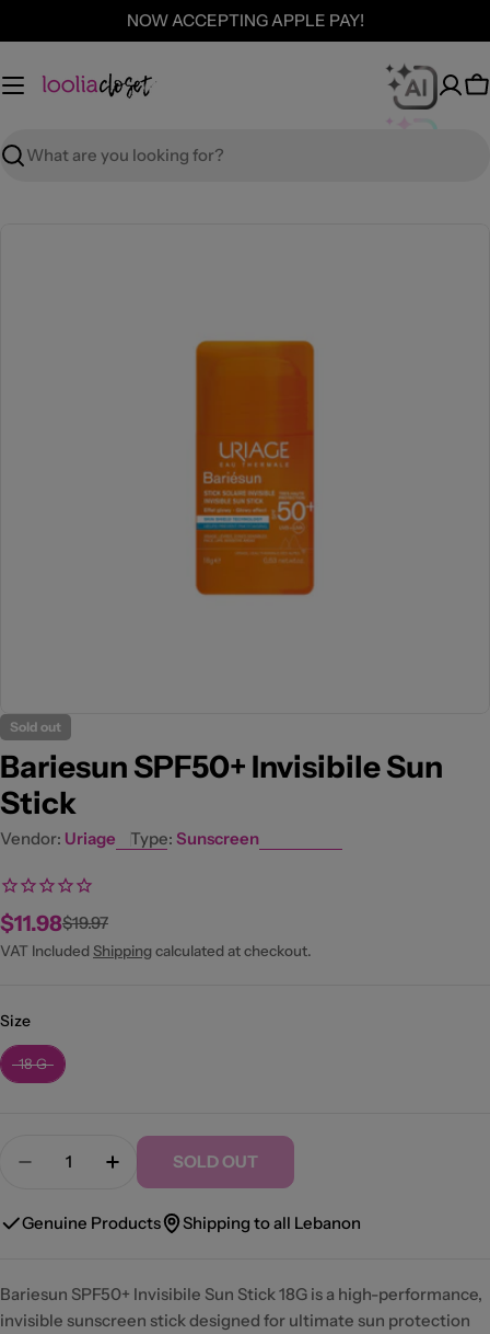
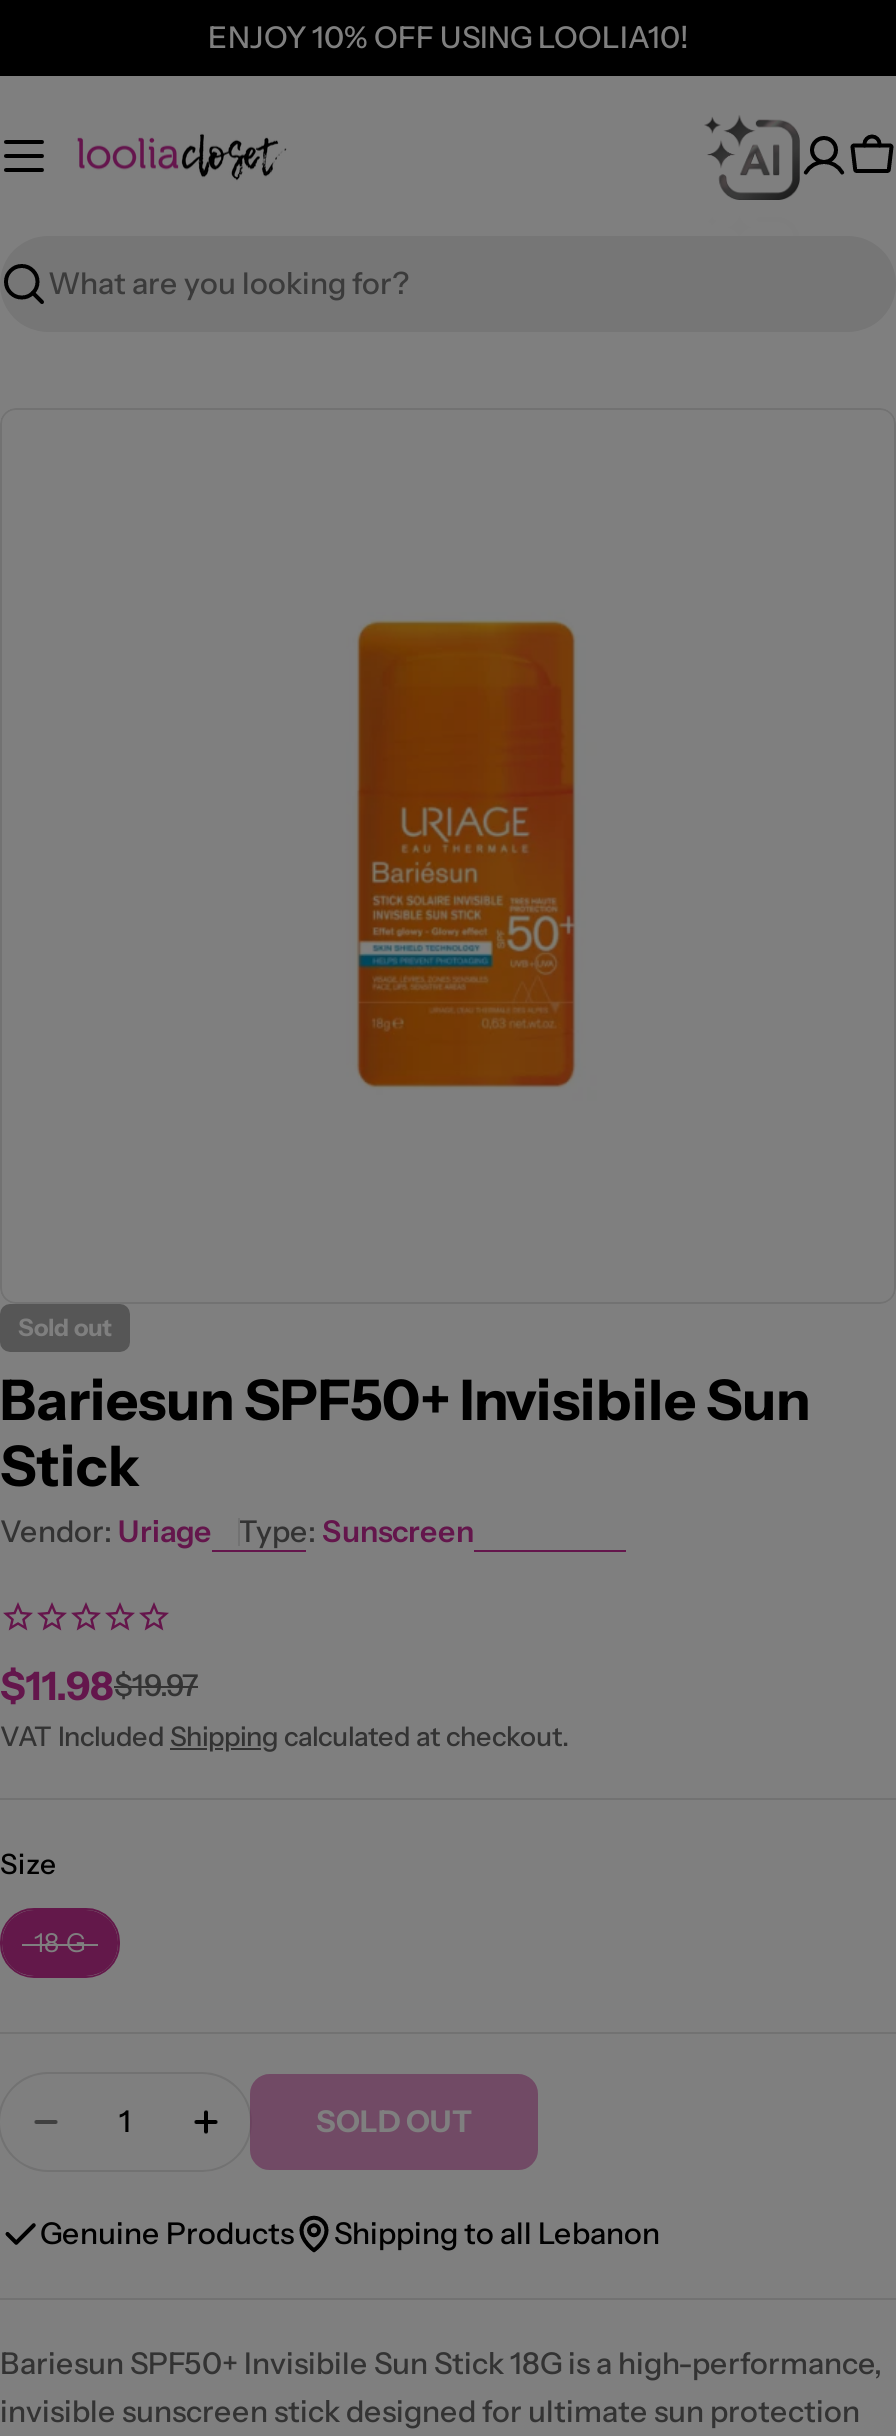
- NOW ACCEPTING APPLE PAY!
+ ENJOY 10% OFF USING LOOLIA10!
